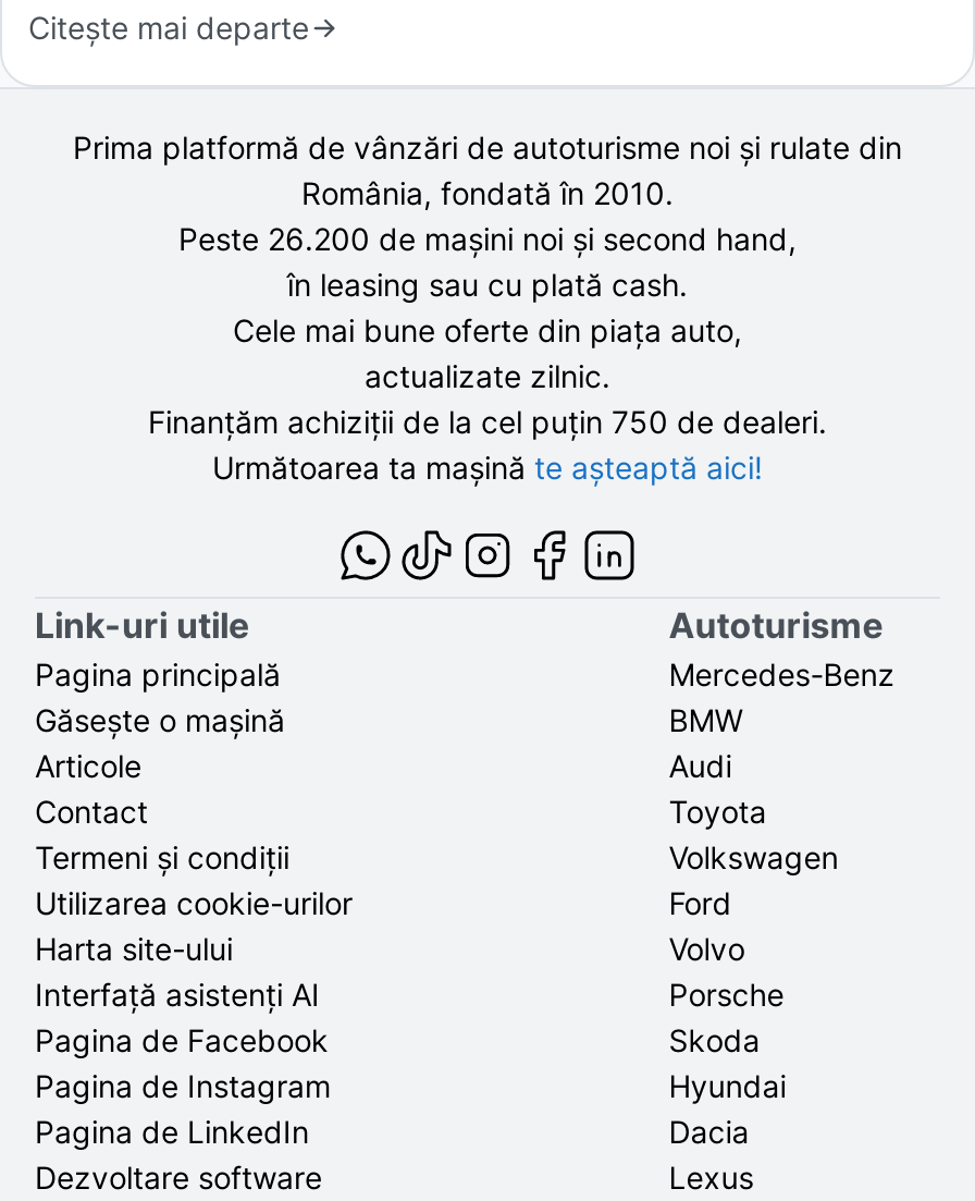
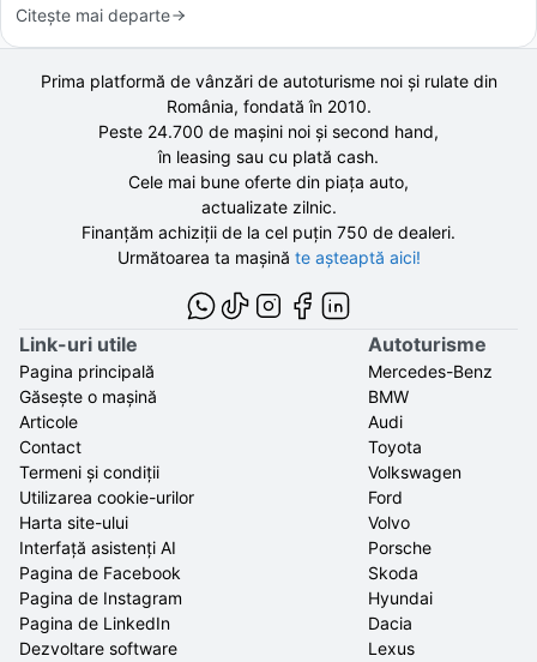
- Peste 26.200 de mașini noi și second hand,
+ Peste 24.700 de mașini noi și second hand,
